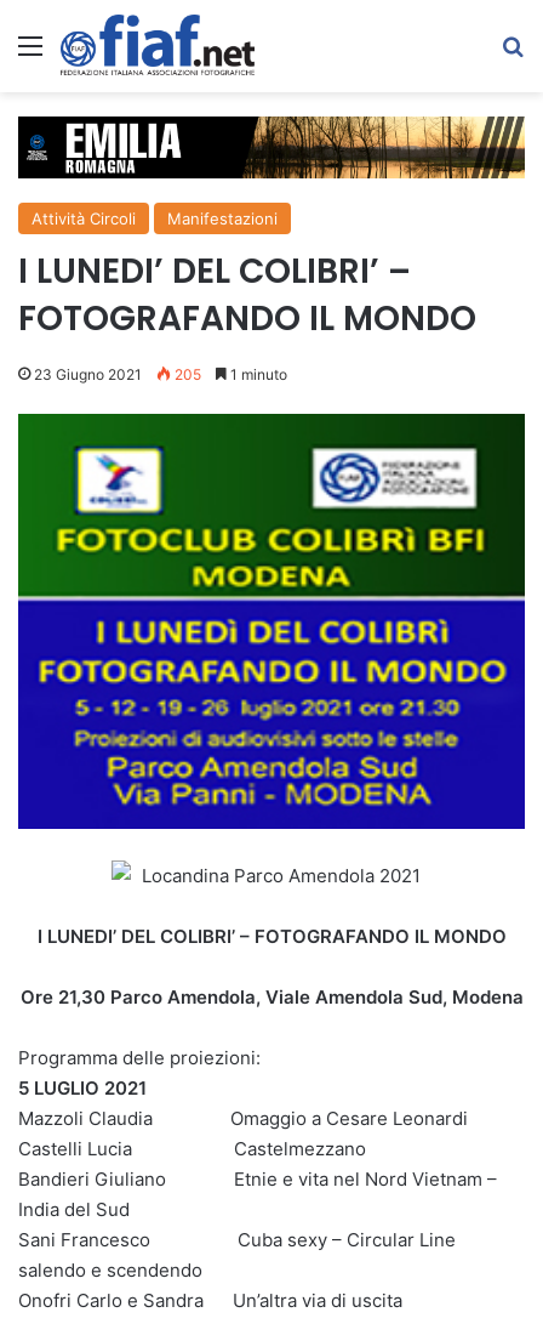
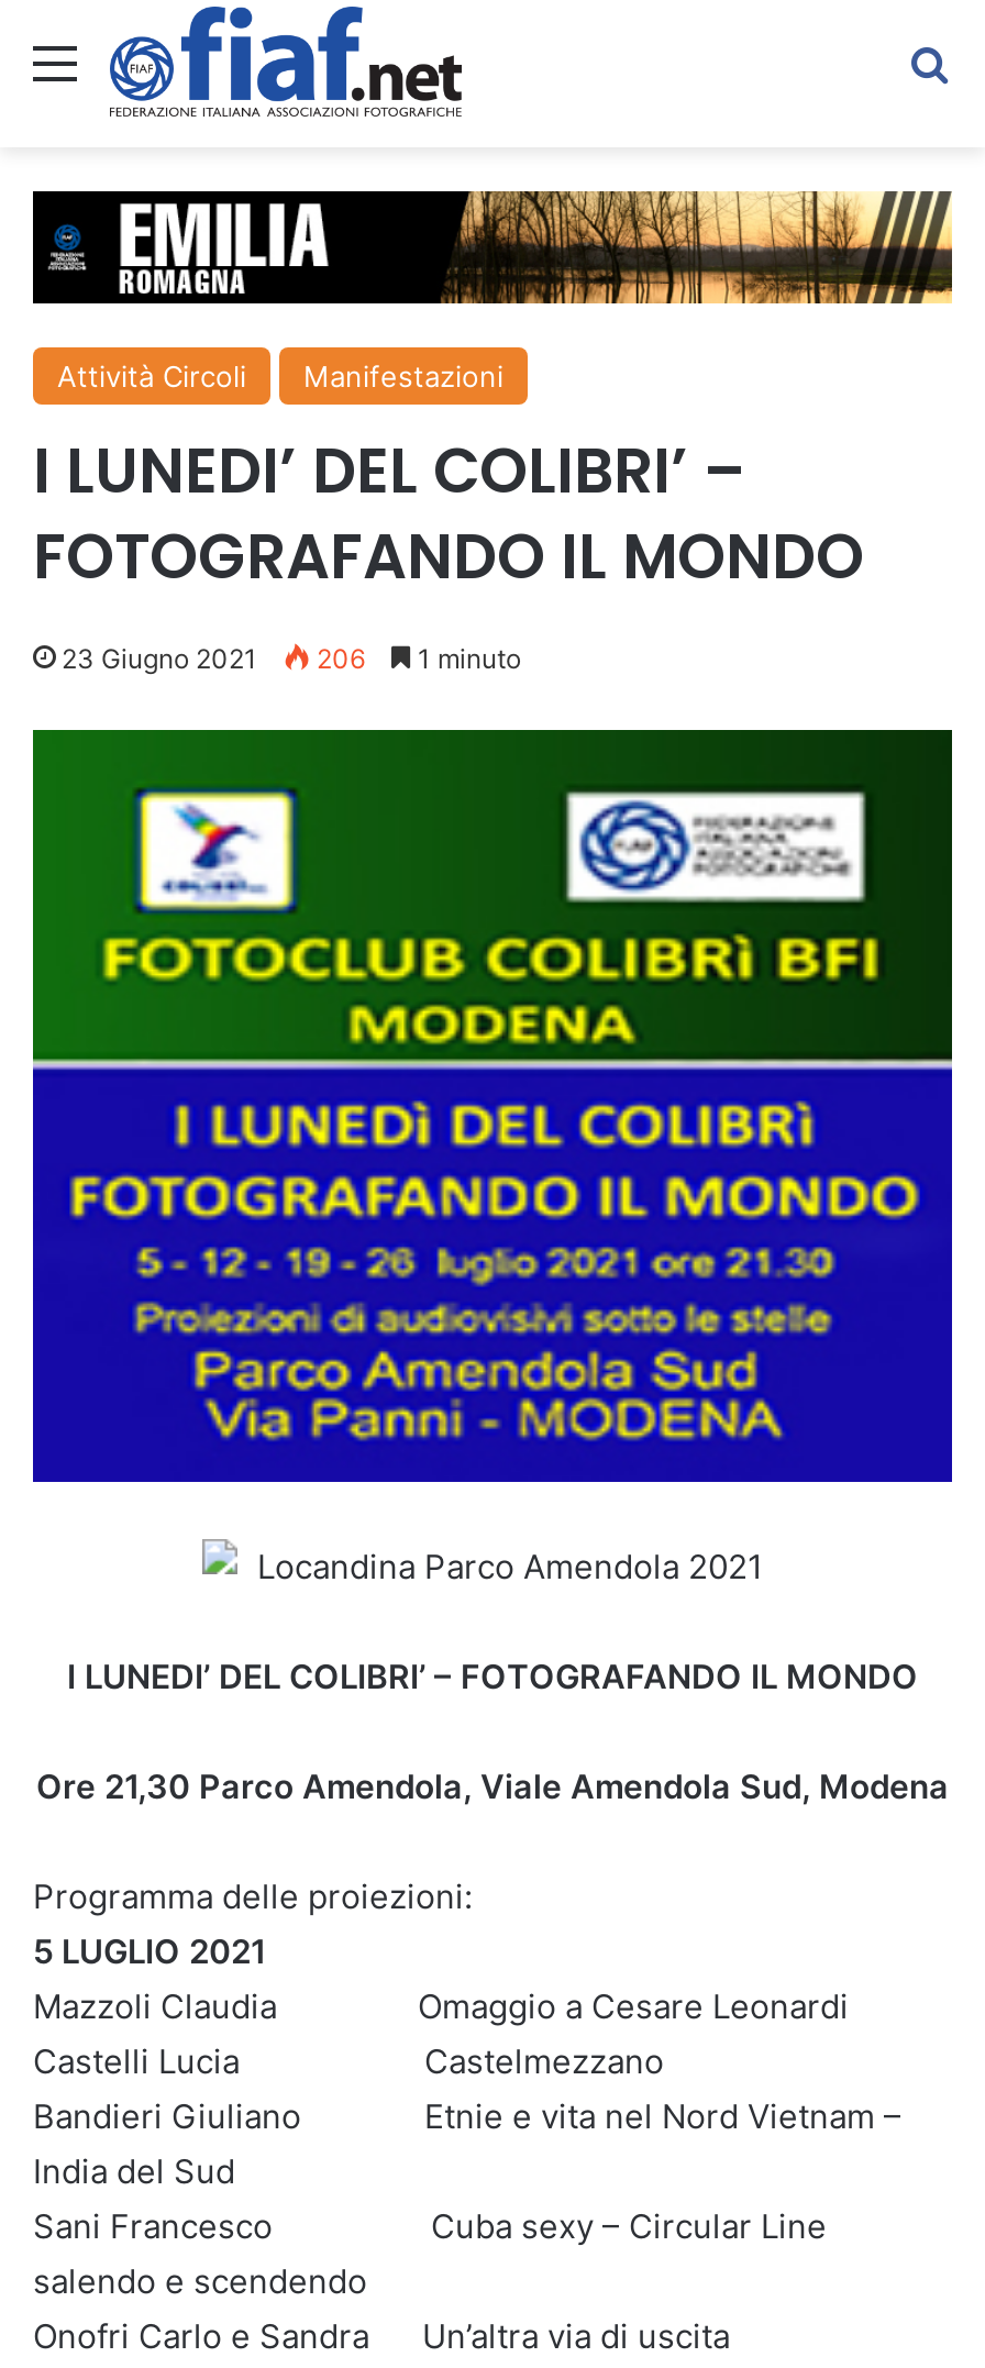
- 23 Giugno 2021 205 1 minuto
+ 23 Giugno 2021 206 1 minuto
